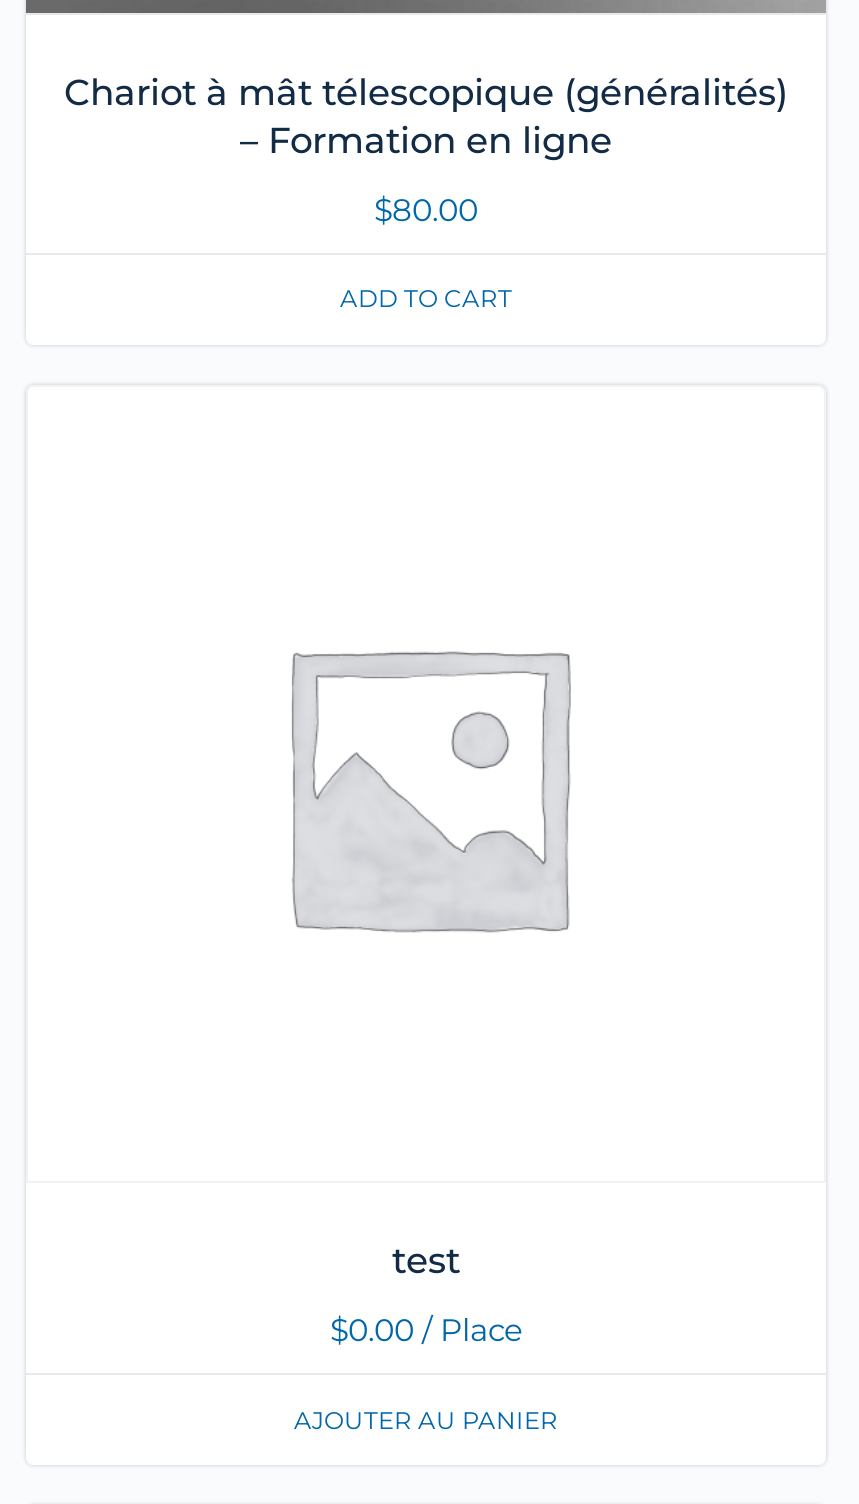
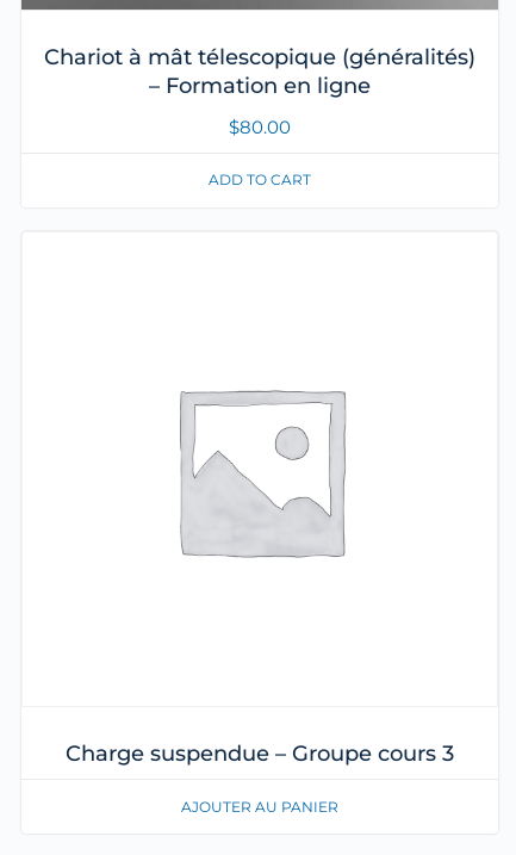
- test
- $0.00 / Place
+ Charge suspendue – Groupe cours 3
